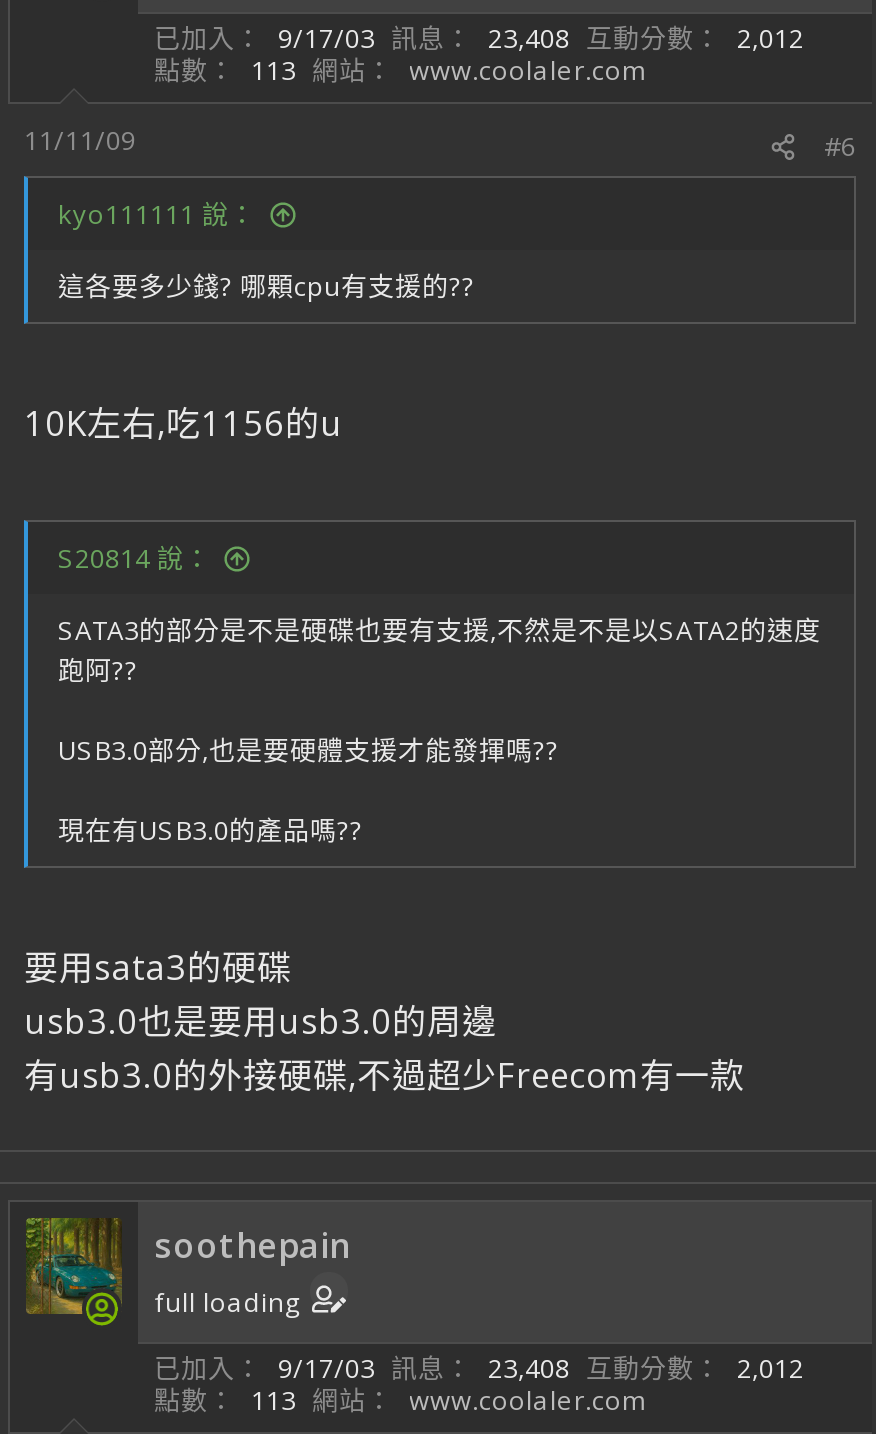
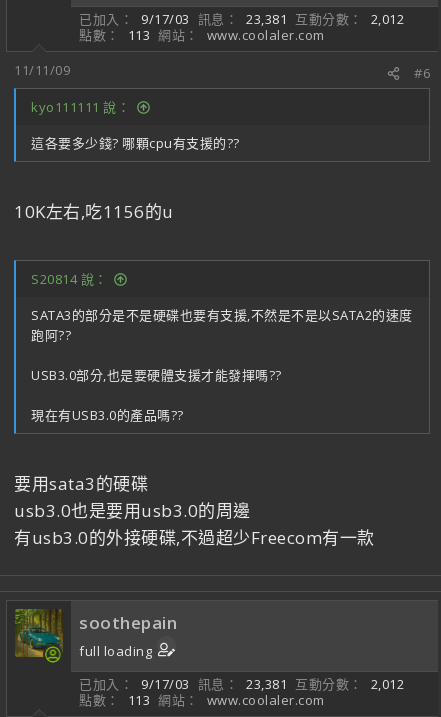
- 已加入 9/17/03 訊息 23,408 互動分數 2,012
+ 已加入 9/17/03 訊息 23,381 互動分數 2,012

- 已加入 9/17/03 訊息 23,408 互動分數 2,012
+ 已加入 9/17/03 訊息 23,381 互動分數 2,012
